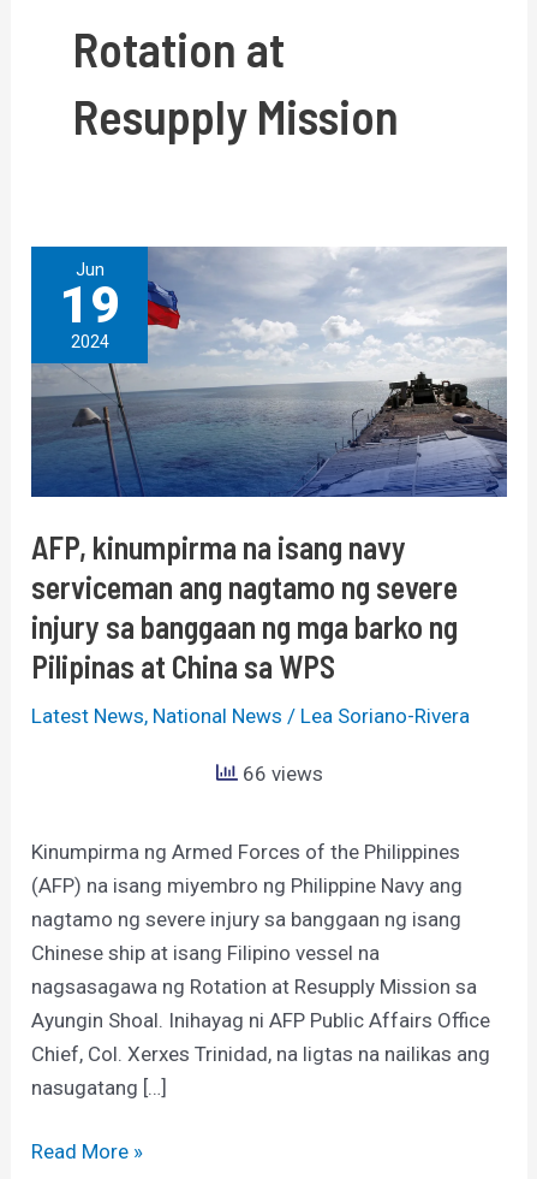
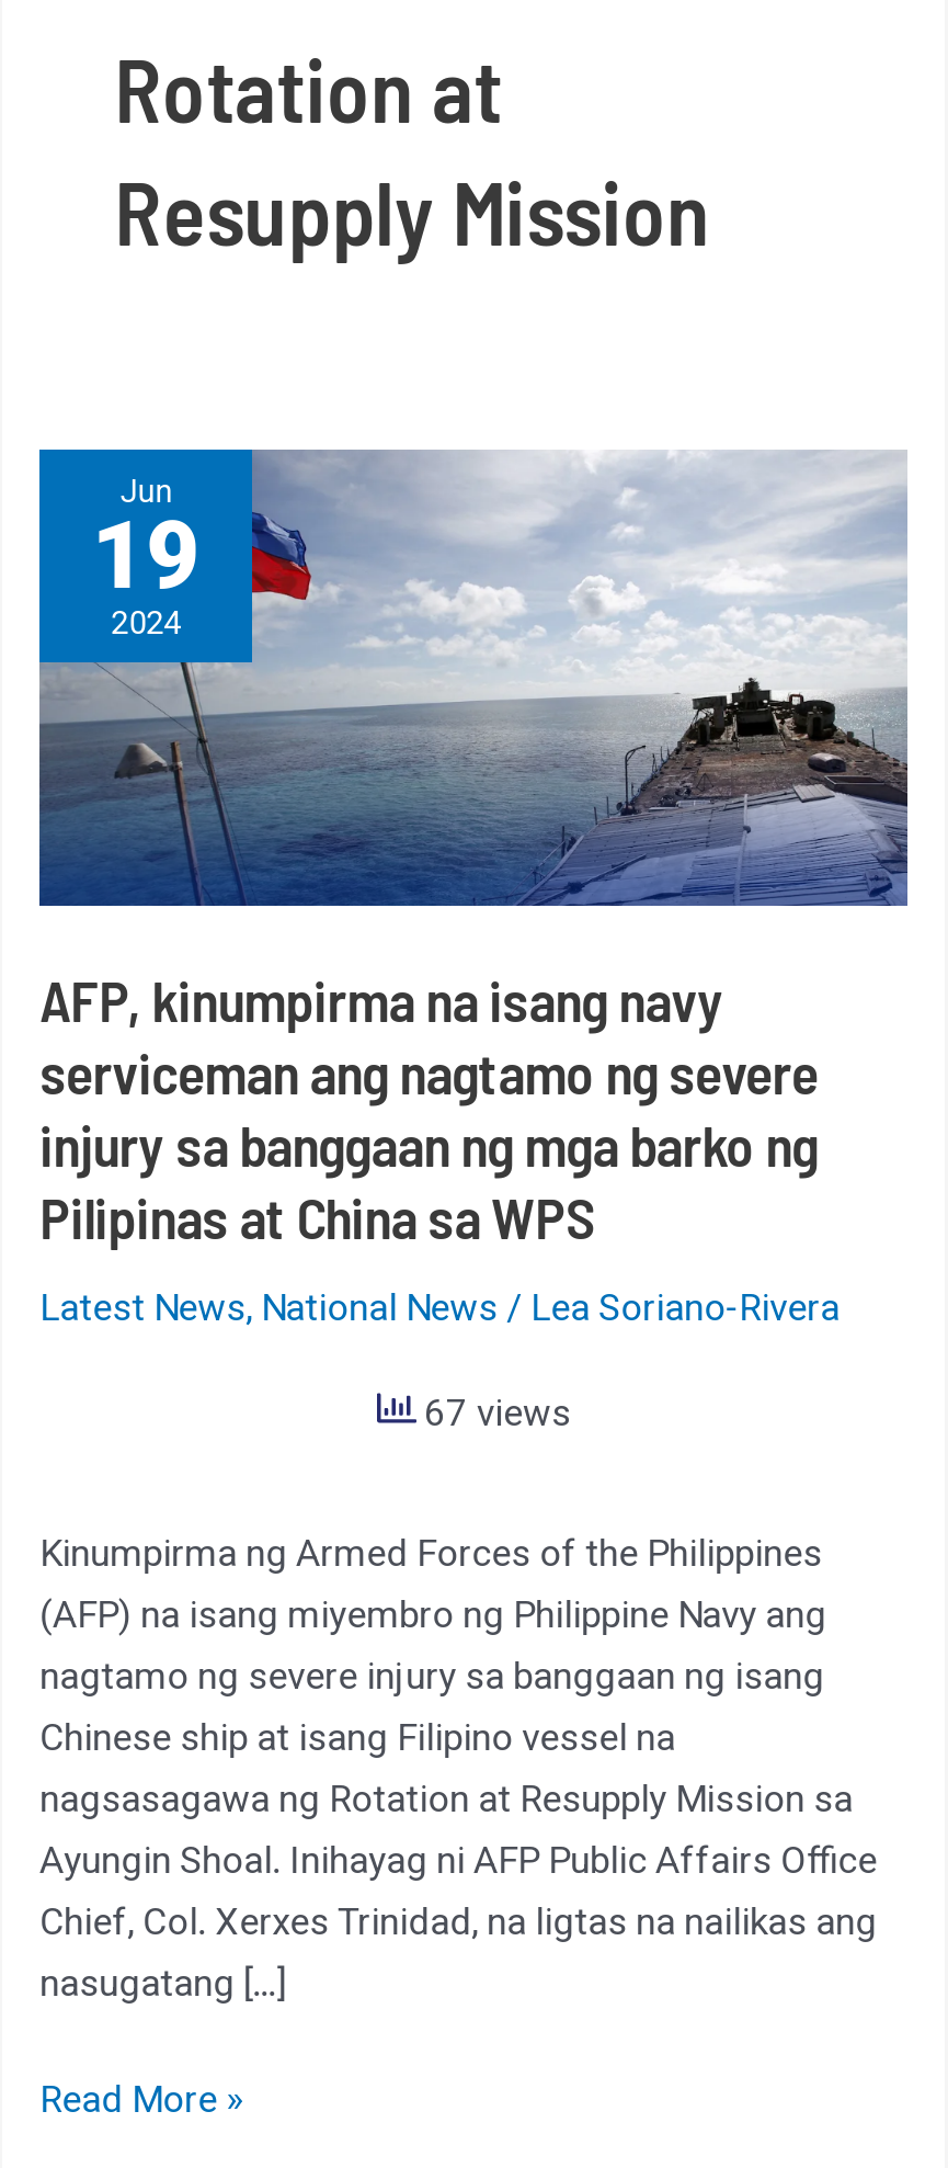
- 66 views
+ 67 views
